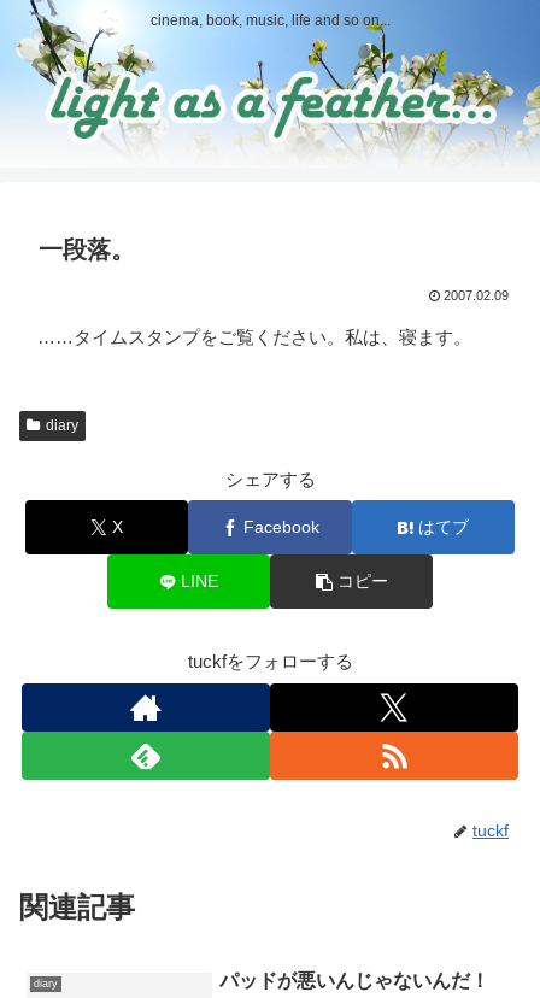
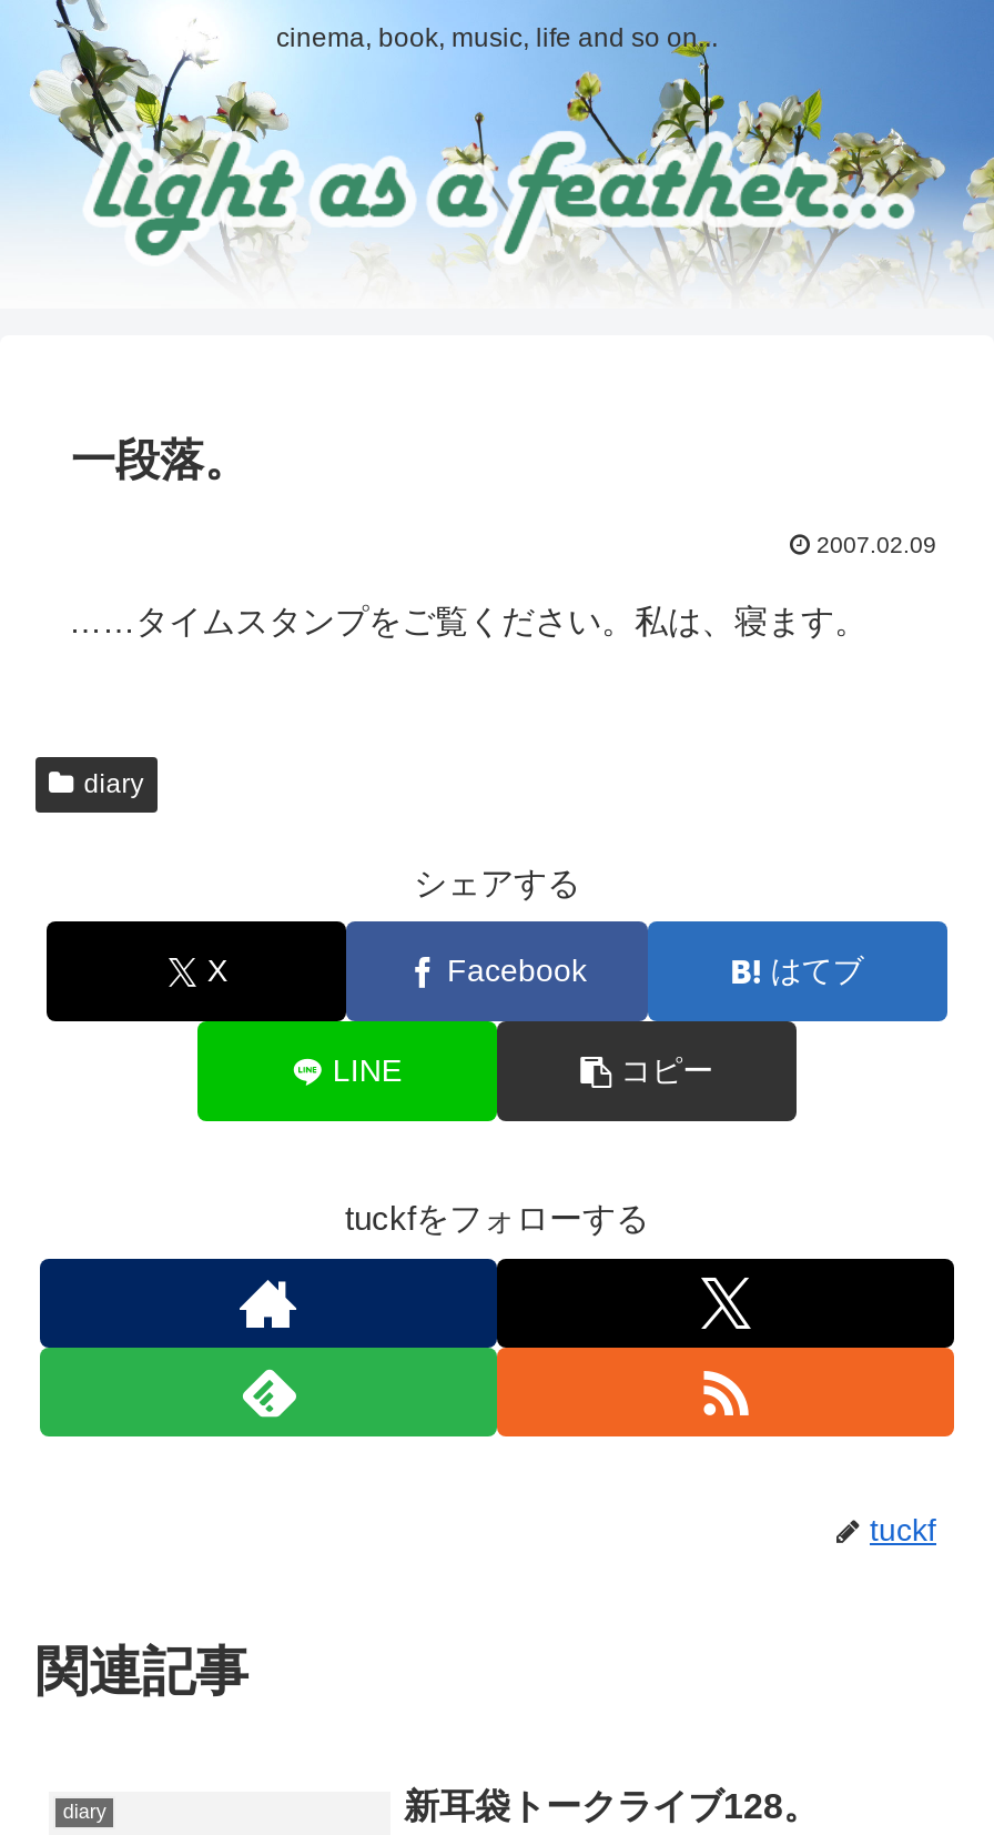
- パッドが悪いんじゃないんだ！
+ 新耳袋トークライブ128。
